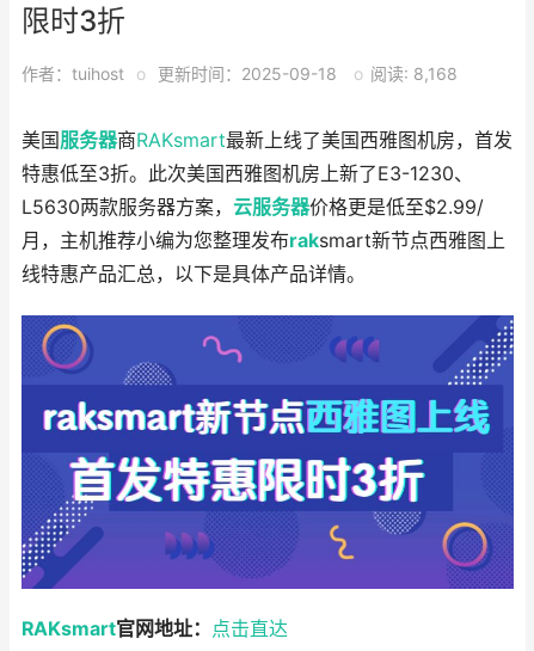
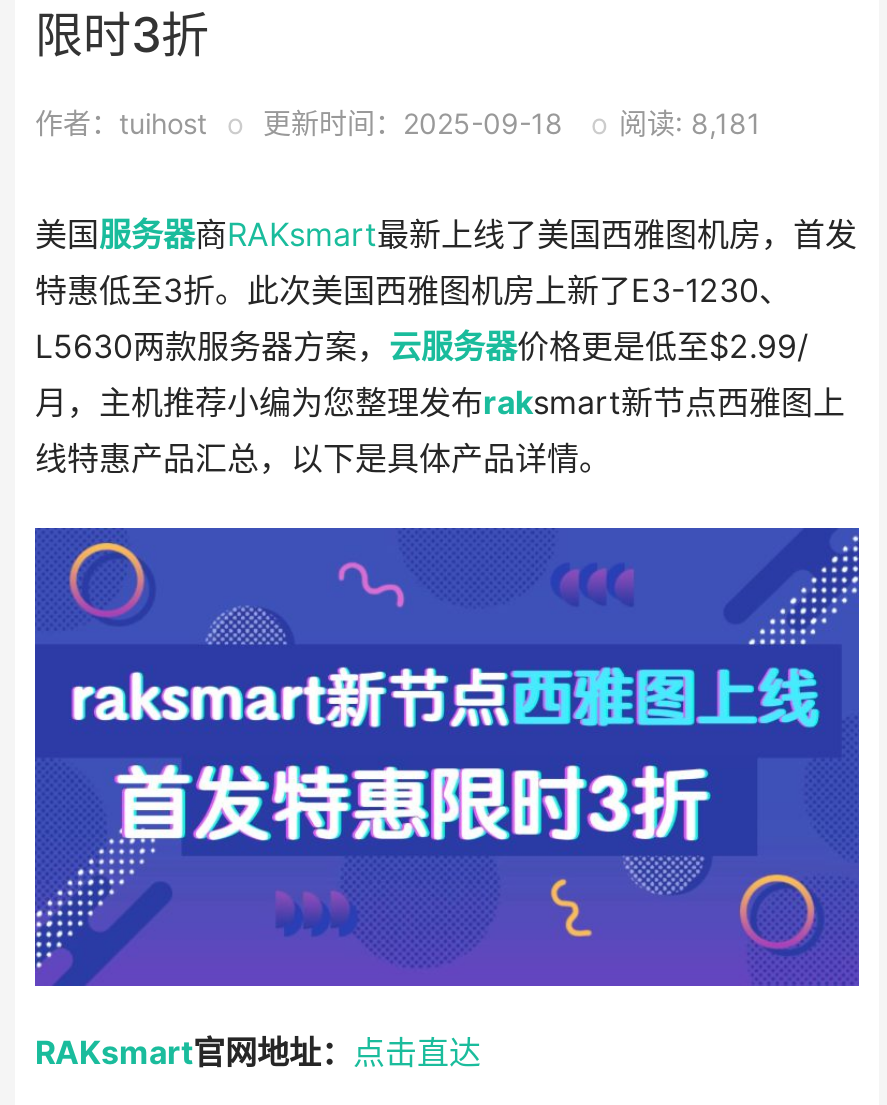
- 作者：tuihost o 更新时间：2025-09-18 o 阅读: 8,168
+ 作者：tuihost o 更新时间：2025-09-18 o 阅读: 8,181
